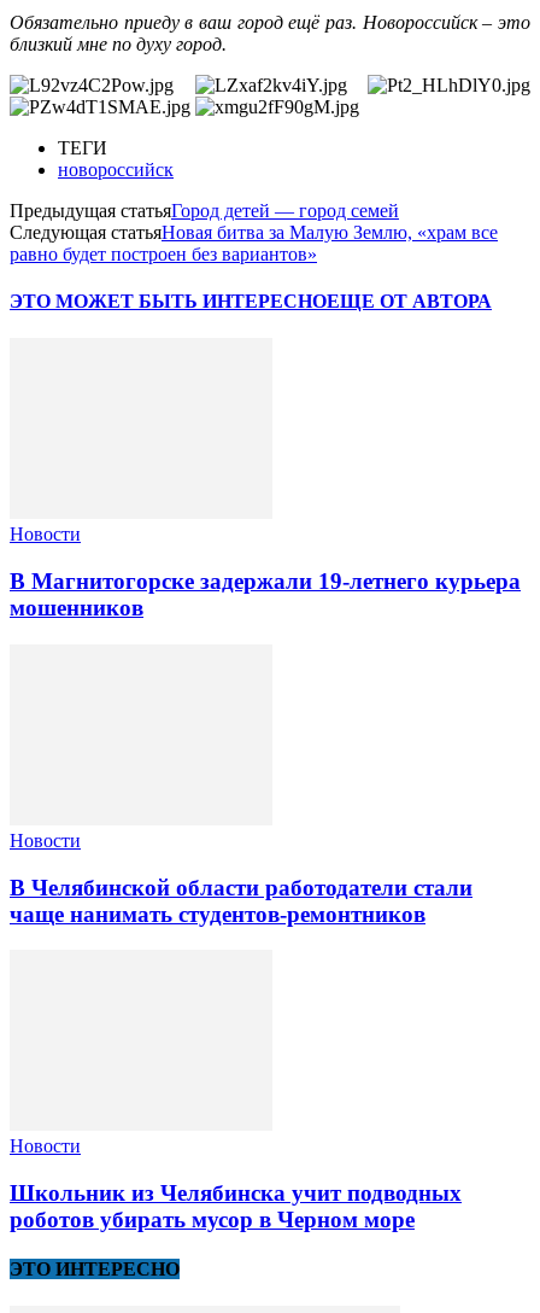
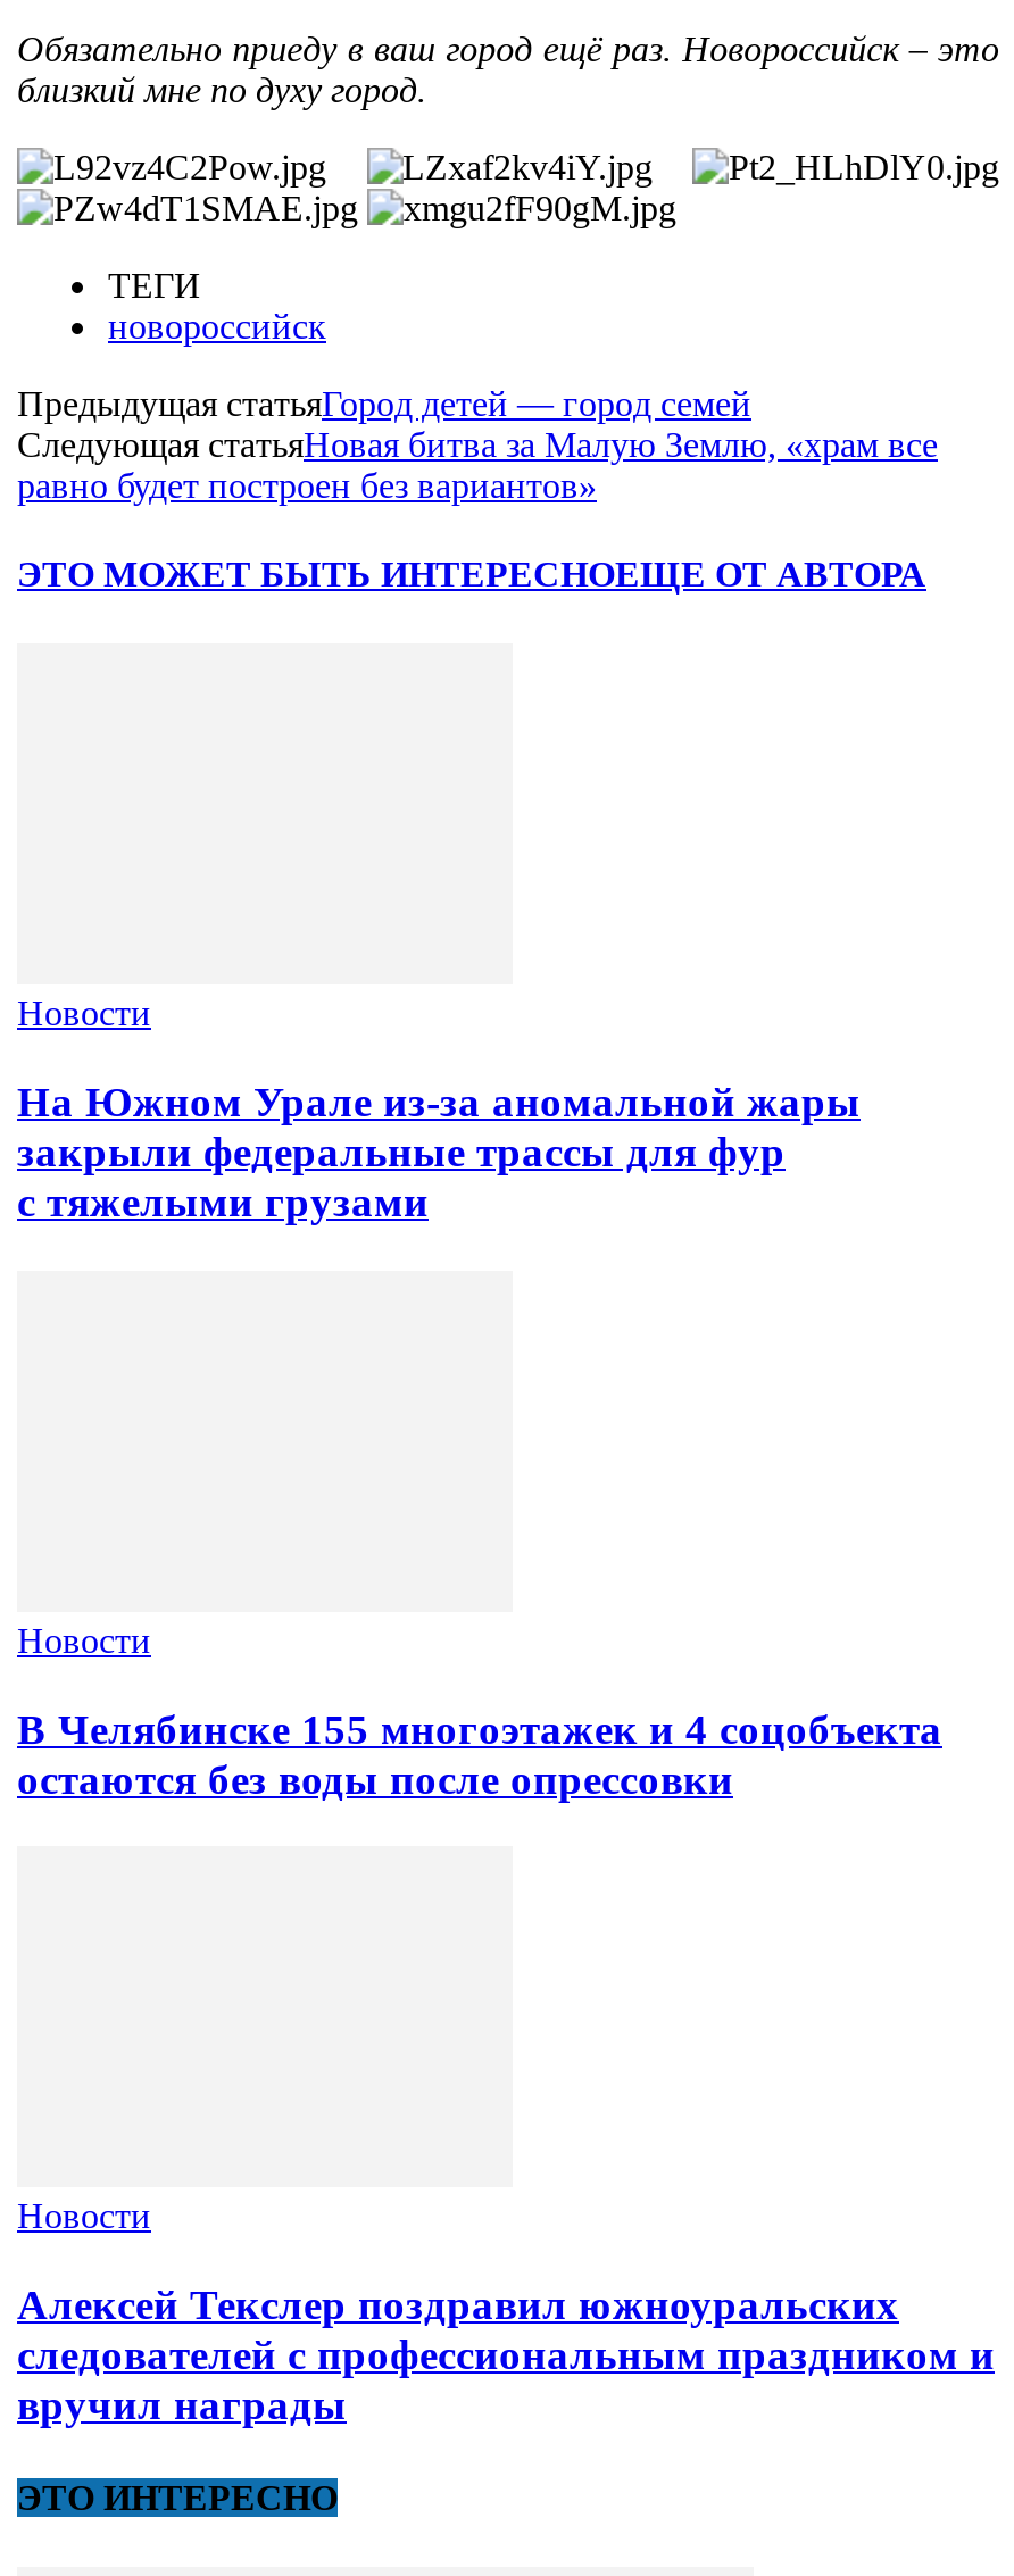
- В Магнитогорске задержали 19-летнего курьера
- мошенников
+ На Южном Урале из‑за аномальной жары
+ закрыли федеральные трассы для фур
+ с тяжелыми грузами

- В Челябинской области работодатели стали
- чаще нанимать студентов-ремонтников
+ В Челябинске 155 многоэтажек и 4 соцобъекта
+ остаются без воды после опрессовки

- Школьник из Челябинска учит подводных
- роботов убирать мусор в Черном море
+ Алексей Текслер поздравил южноуральских
+ следователей с профессиональным праздником и
+ вручил награды
